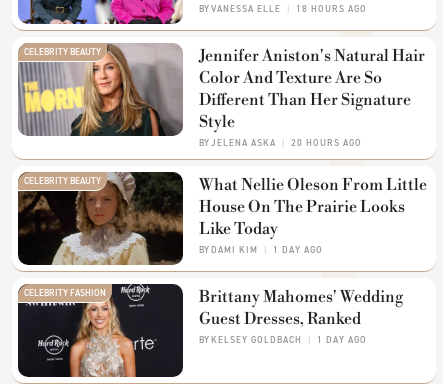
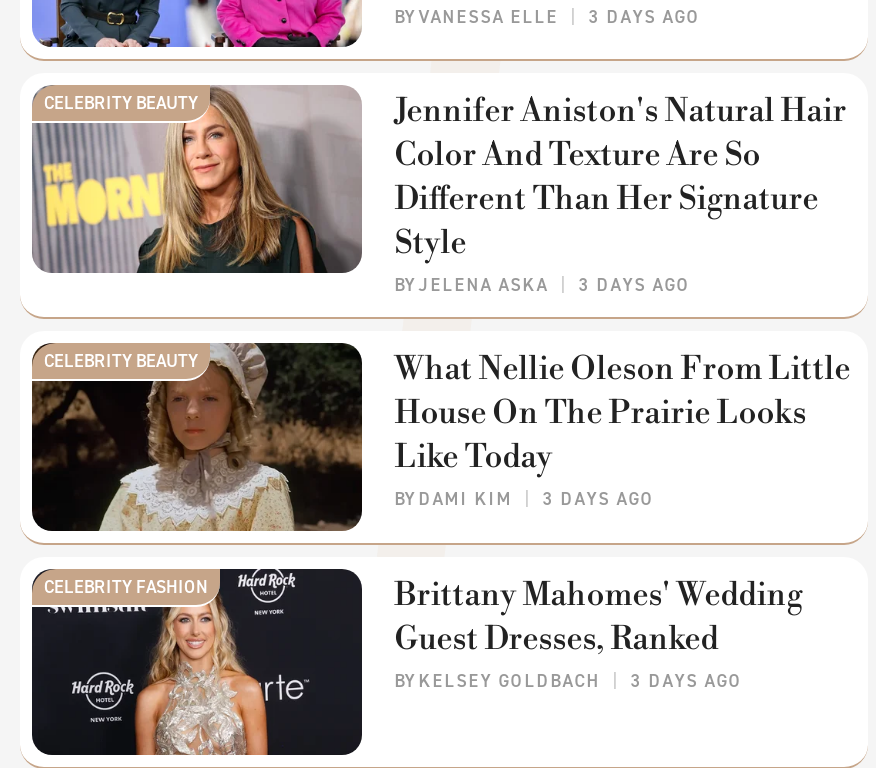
- BY VANESSA ELLE 18 HOURS AGO
+ BY VANESSA ELLE 3 DAYS AGO

- BY JELENA ASKA 20 HOURS AGO
+ BY JELENA ASKA 3 DAYS AGO

- BY DAMI KIM 1 DAY AGO
+ BY DAMI KIM 3 DAYS AGO

- BY KELSEY GOLDBACH 1 DAY AGO
+ BY KELSEY GOLDBACH 3 DAYS AGO
